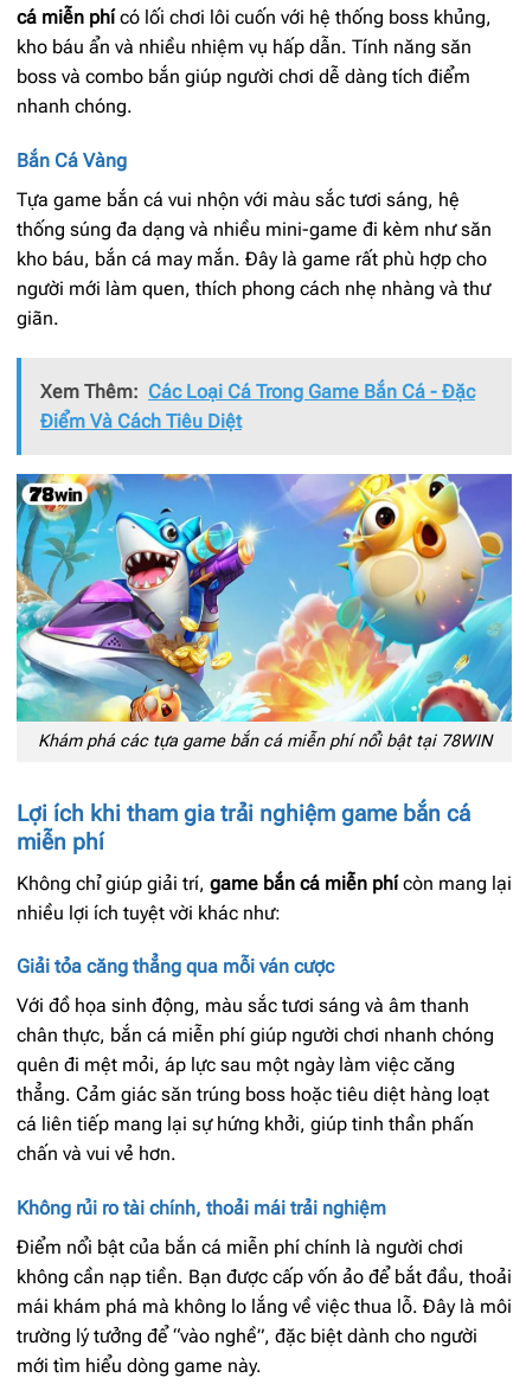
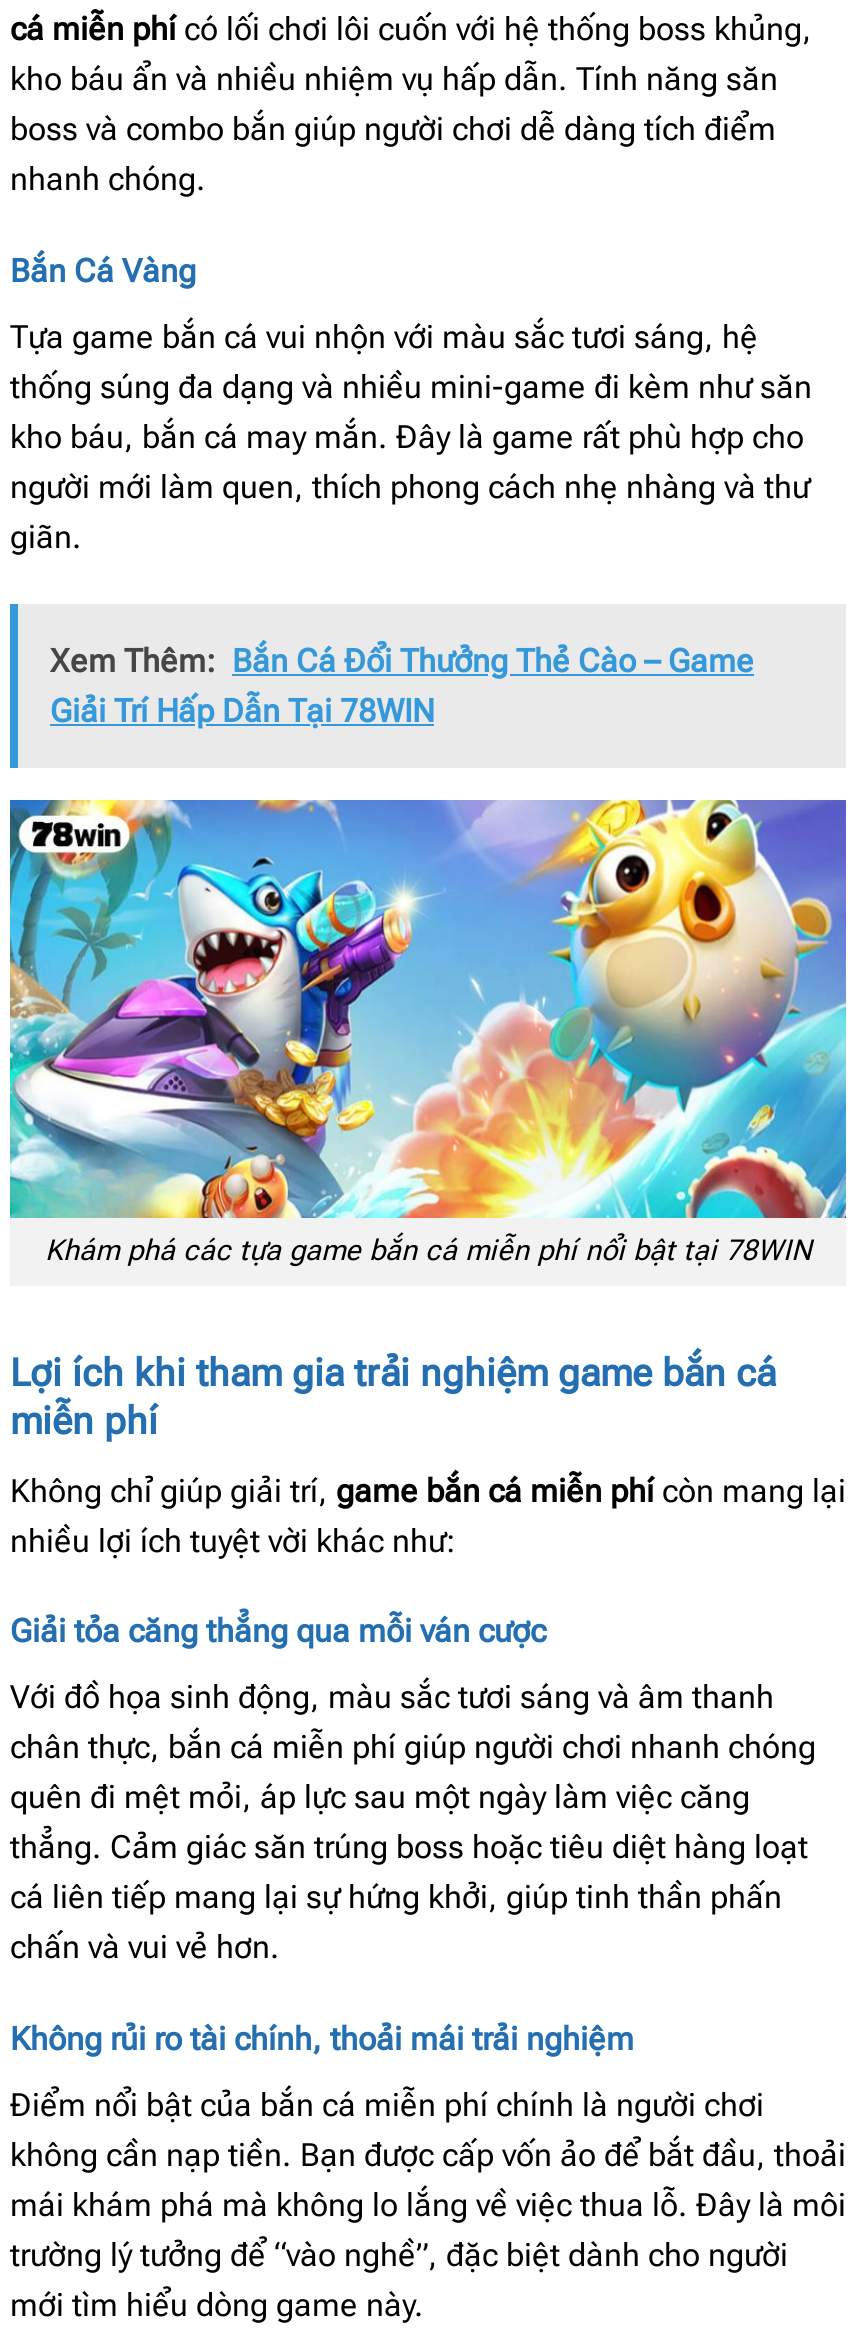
- Xem Thêm: Các Loại Cá Trong Game Bắn Cá - Đặc
- Điểm Và Cách Tiêu Diệt
+ Xem Thêm: Bắn Cá Đổi Thưởng Thẻ Cào – Game
+ Giải Trí Hấp Dẫn Tại 78WIN
